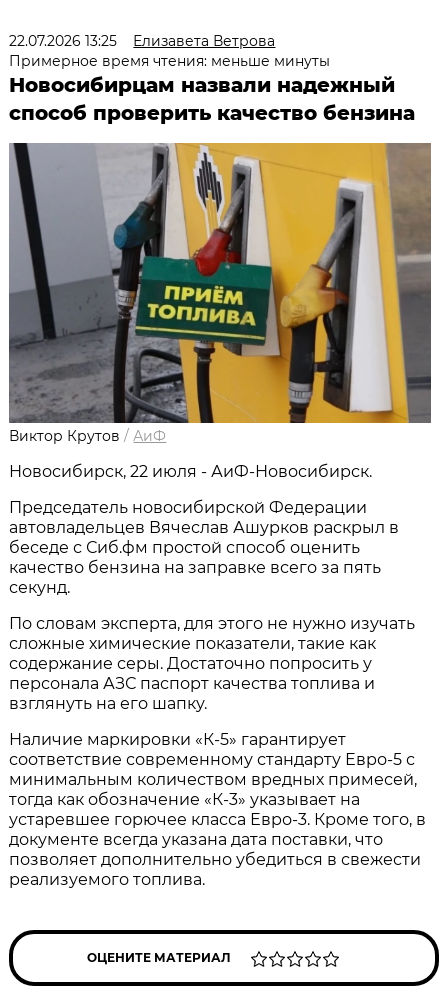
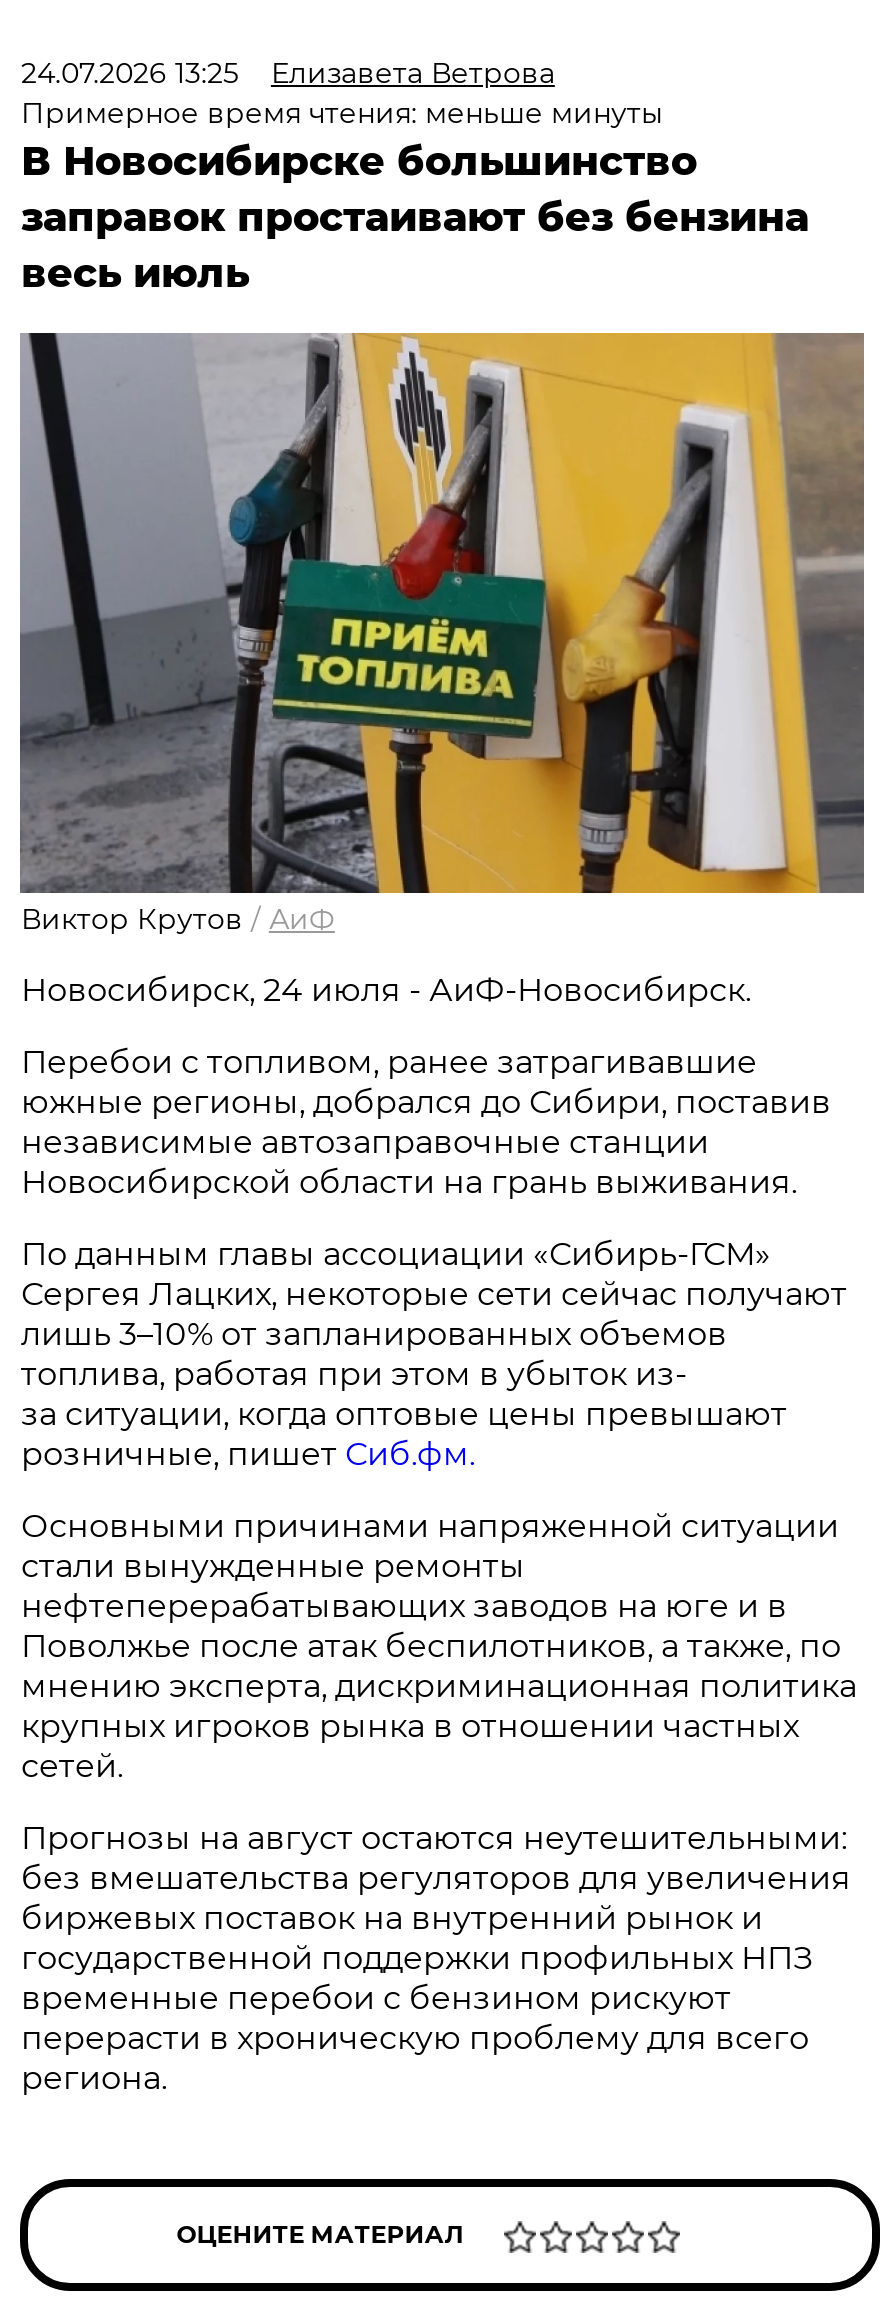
- 22.07.2026 13:25 Елизавета Ветрова
+ 24.07.2026 13:25 Елизавета Ветрова

- Новосибирцам назвали надежный
- способ проверить качество бензина
+ В Новосибирске большинство
+ заправок простаивают без бензина
+ весь июль

- Новосибирcк, 22 июля - АиФ-Новосибирск.
- Председатель новосибирской Федерации
- автовладельцев Вячеслав Ашурков раскрыл в
- беседе с Сиб.фм простой способ оценить
- качество бензина на заправке всего за пять
- секунд.
- По словам эксперта, для этого не нужно изучать
- сложные химические показатели, такие как
- содержание серы. Достаточно попросить у
- персонала АЗС паспорт качества топлива и
- взглянуть на его шапку.
- Наличие маркировки «К-5» гарантирует
- соответствие современному стандарту Евро-5 с
- минимальным количеством вредных примесей,
- тогда как обозначение «К-3» указывает на
- устаревшее горючее класса Евро-3. Кроме того, в
- документе всегда указана дата поставки, что
- позволяет дополнительно убедиться в свежести
- реализуемого топлива.
+ Новосибирcк, 24 июля - АиФ-Новосибирск.
+ Перебои с топливом, ранее затрагивавшие
+ южные регионы, добрался до Сибири, поставив
+ независимые автозаправочные станции
+ Новосибирской области на грань выживания.
+ По данным главы ассоциации «Сибирь-ГСМ»
+ Сергея Лацких, некоторые сети сейчас получают
+ лишь 3–10% от запланированных объемов
+ топлива, работая при этом в убыток из-
+ за ситуации, когда оптовые цены превышают
+ розничные, пишет Сиб.фм.
+ Основными причинами напряженной ситуации
+ стали вынужденные ремонты
+ нефтеперерабатывающих заводов на юге и в
+ Поволжье после атак беспилотников, а также, по
+ мнению эксперта, дискриминационная политика
+ крупных игроков рынка в отношении частных
+ сетей.
+ Прогнозы на август остаются неутешительными:
+ без вмешательства регуляторов для увеличения
+ биржевых поставок на внутренний рынок и
+ государственной поддержки профильных НПЗ
+ временные перебои с бензином рискуют
+ перерасти в хроническую проблему для всего
+ региона.
